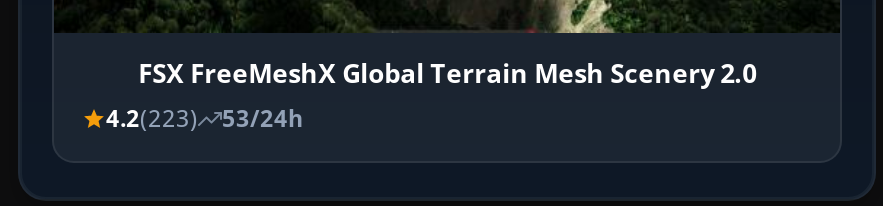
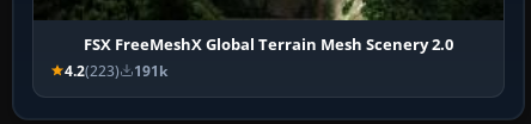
- 4.2(223) 53/24h
+ 4.2(223) 191k
